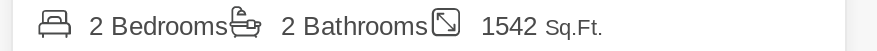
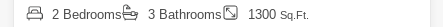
- 2 Bathrooms
- 1542 Sq.Ft.
+ 3 Bathrooms
+ 1300 Sq.Ft.
